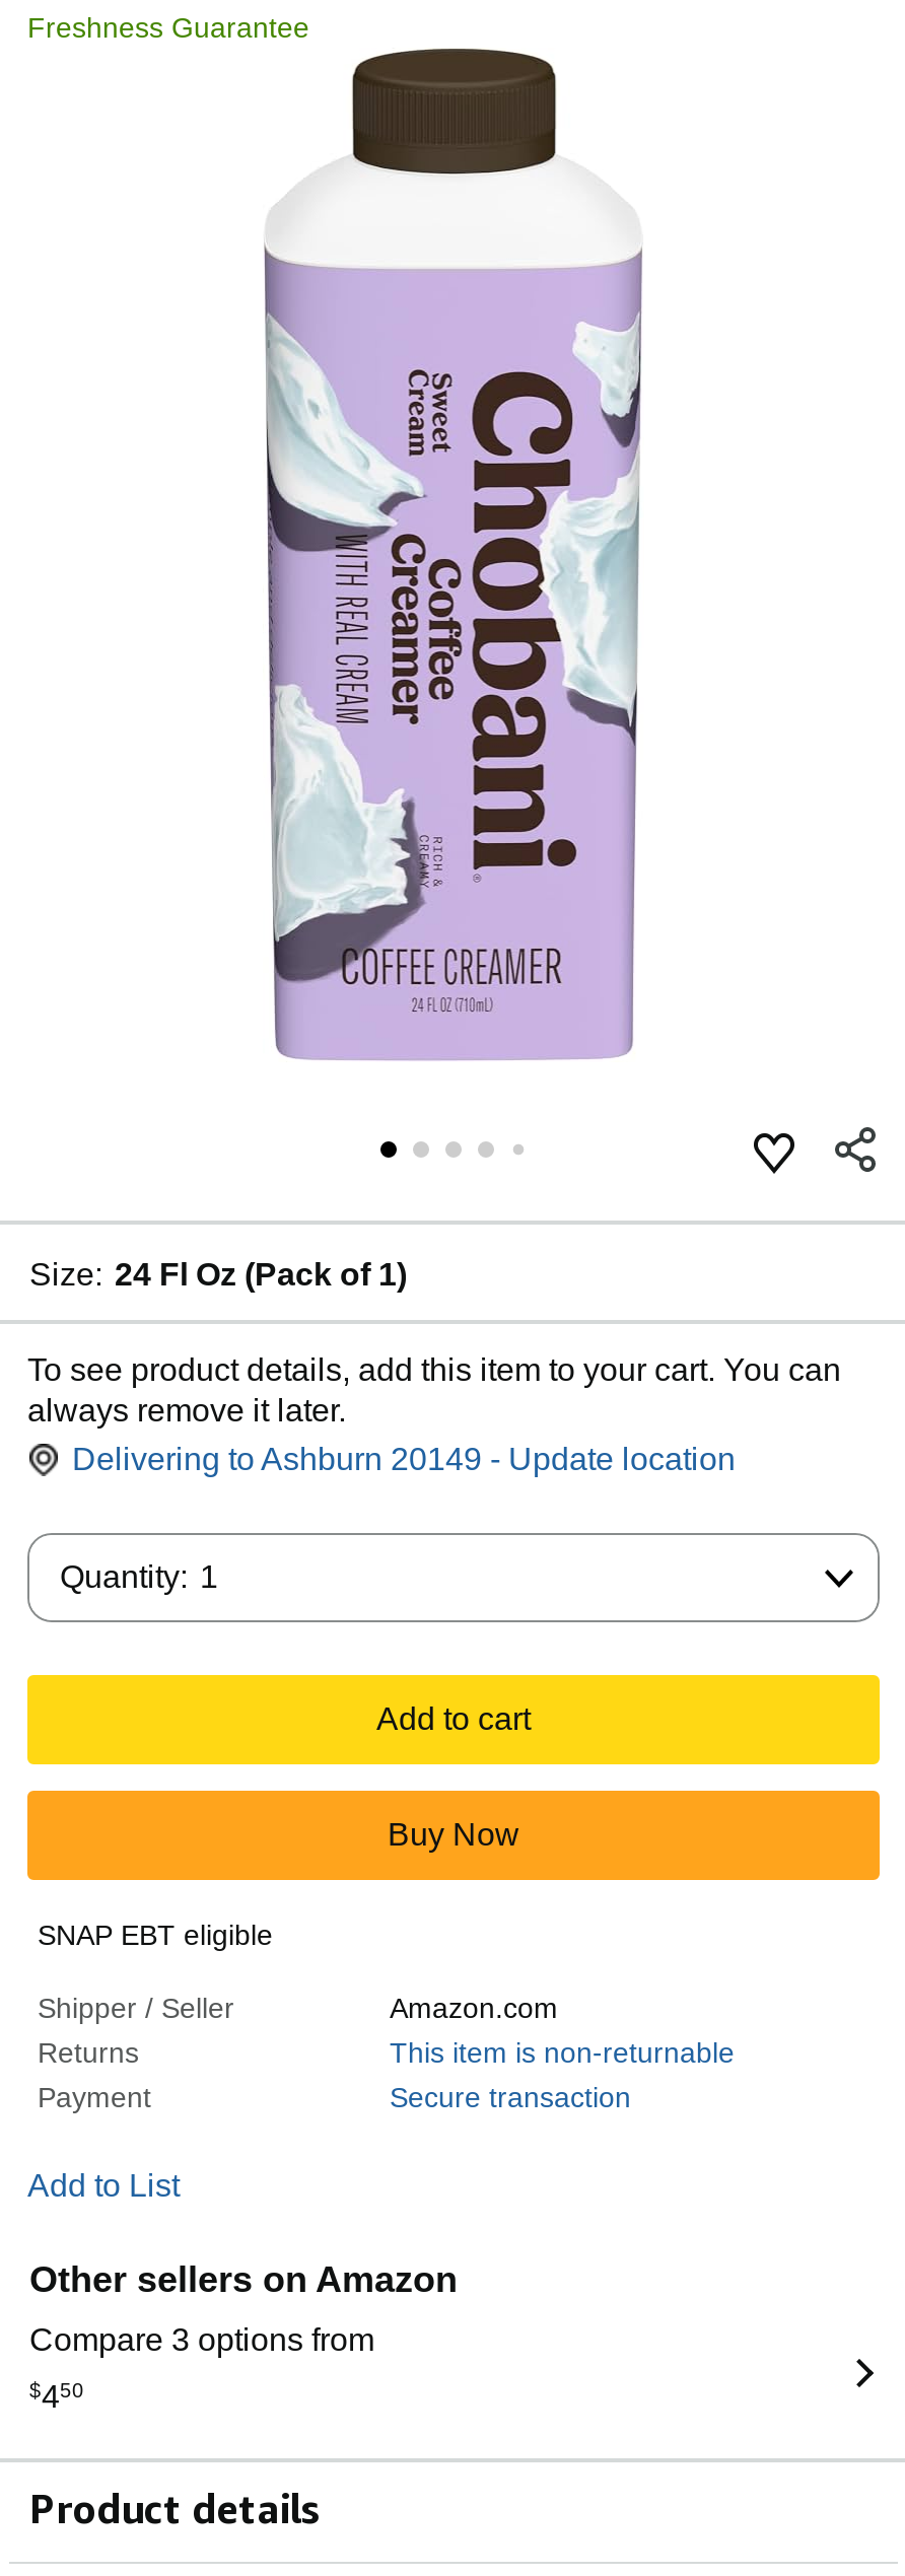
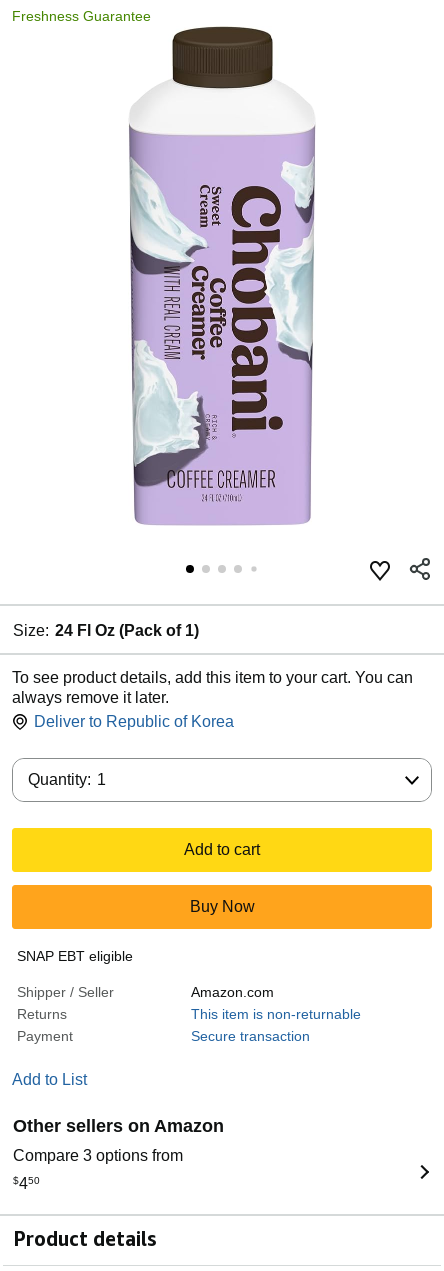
- Delivering to Ashburn 20149 - Update location
+ Deliver to Republic of Korea
